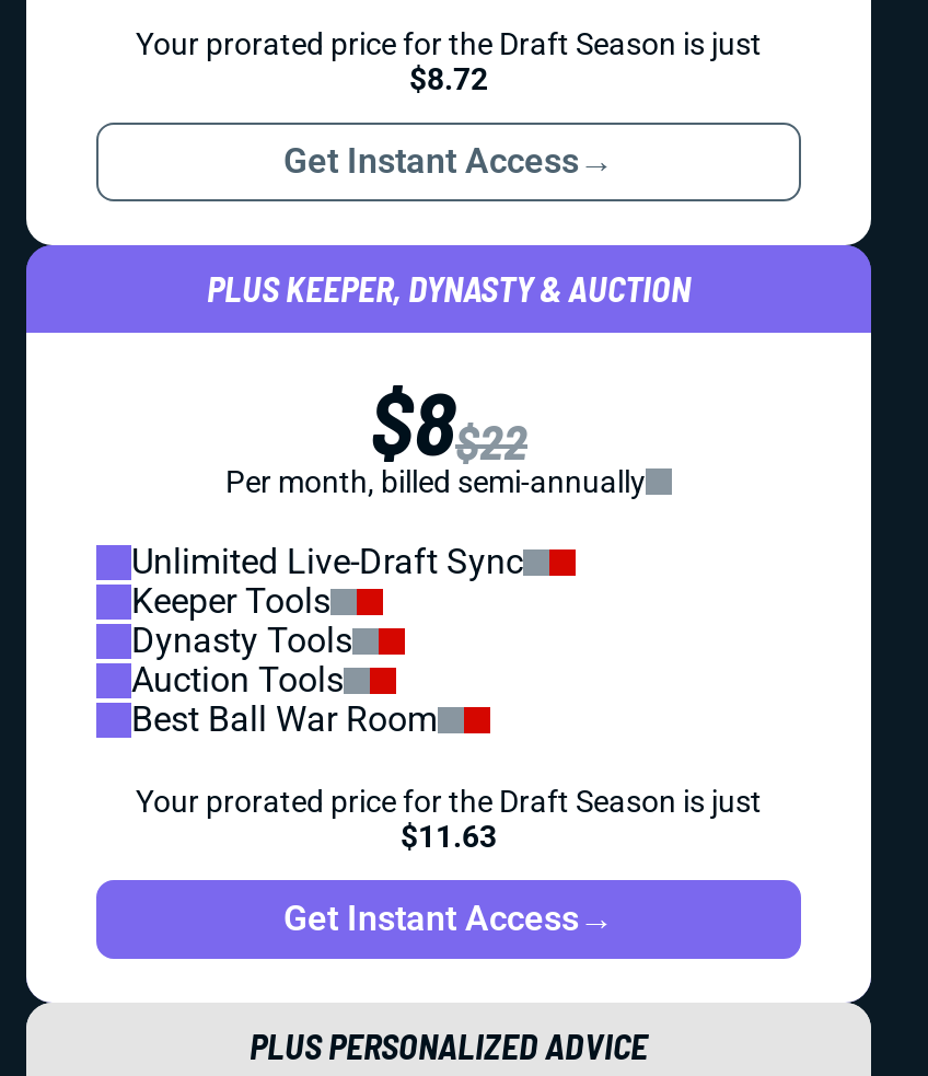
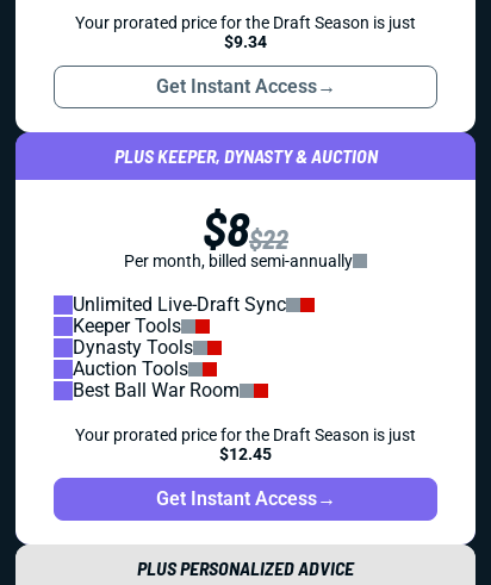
- $8.72
+ $9.34

- $11.63
+ $12.45
